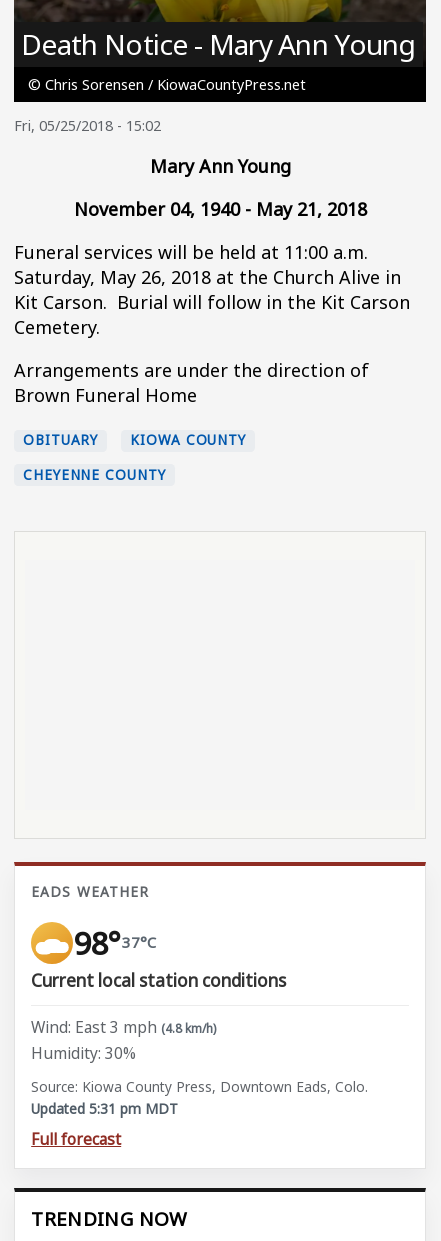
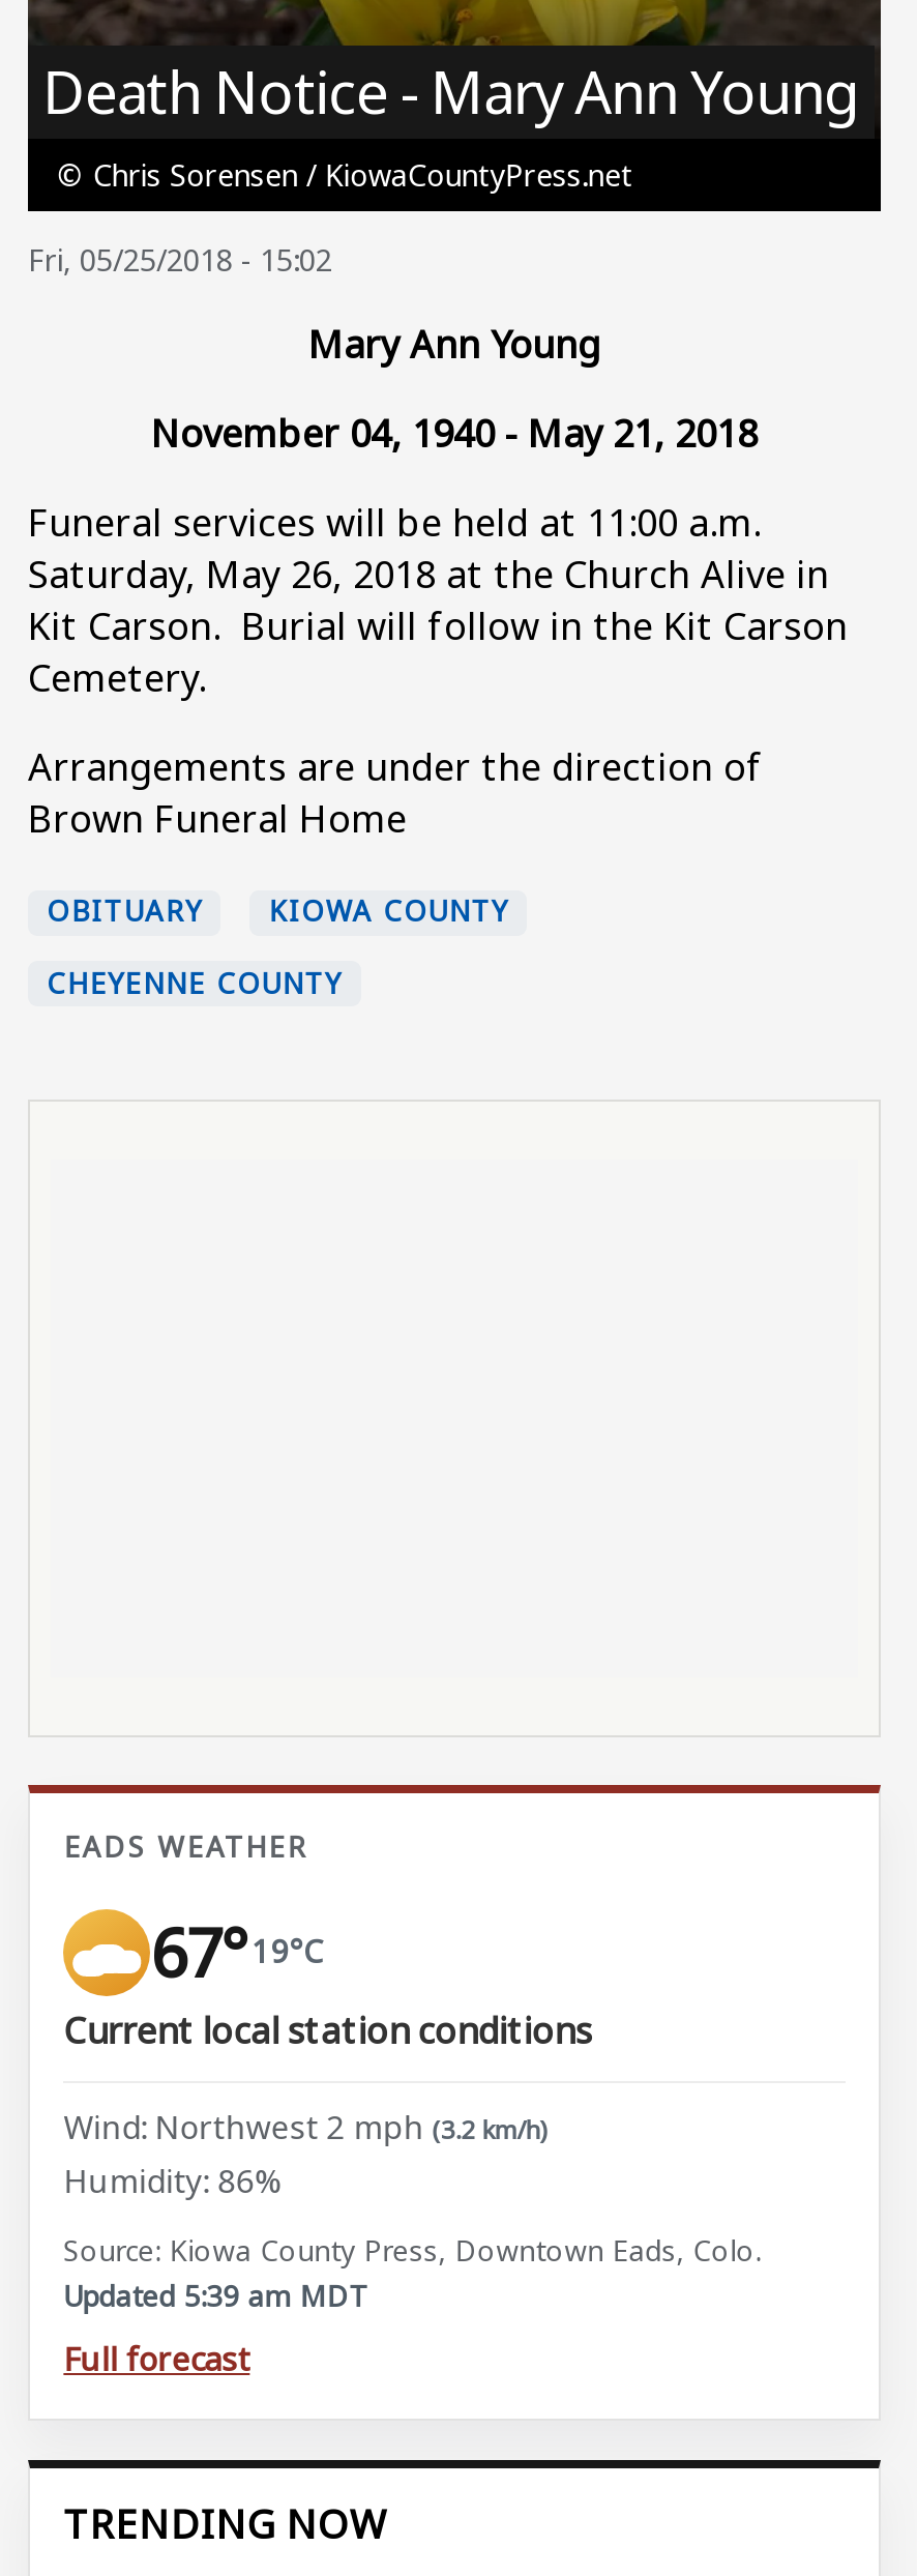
- 98° 37°C
+ 67° 19°C

- Wind: East 3 mph (4.8 km/h)
+ Wind: Northwest 2 mph (3.2 km/h)

- Humidity: 30%
+ Humidity: 86%

- Updated 5:31 pm MDT
+ Updated 5:39 am MDT
